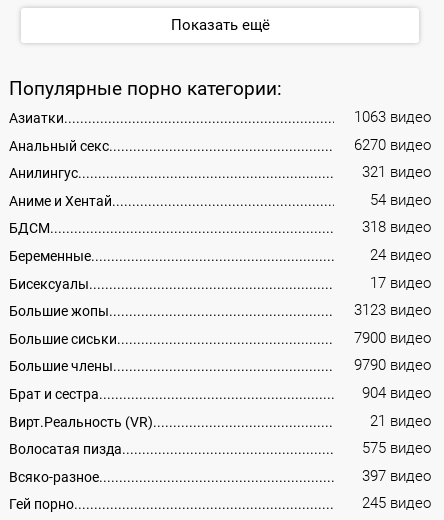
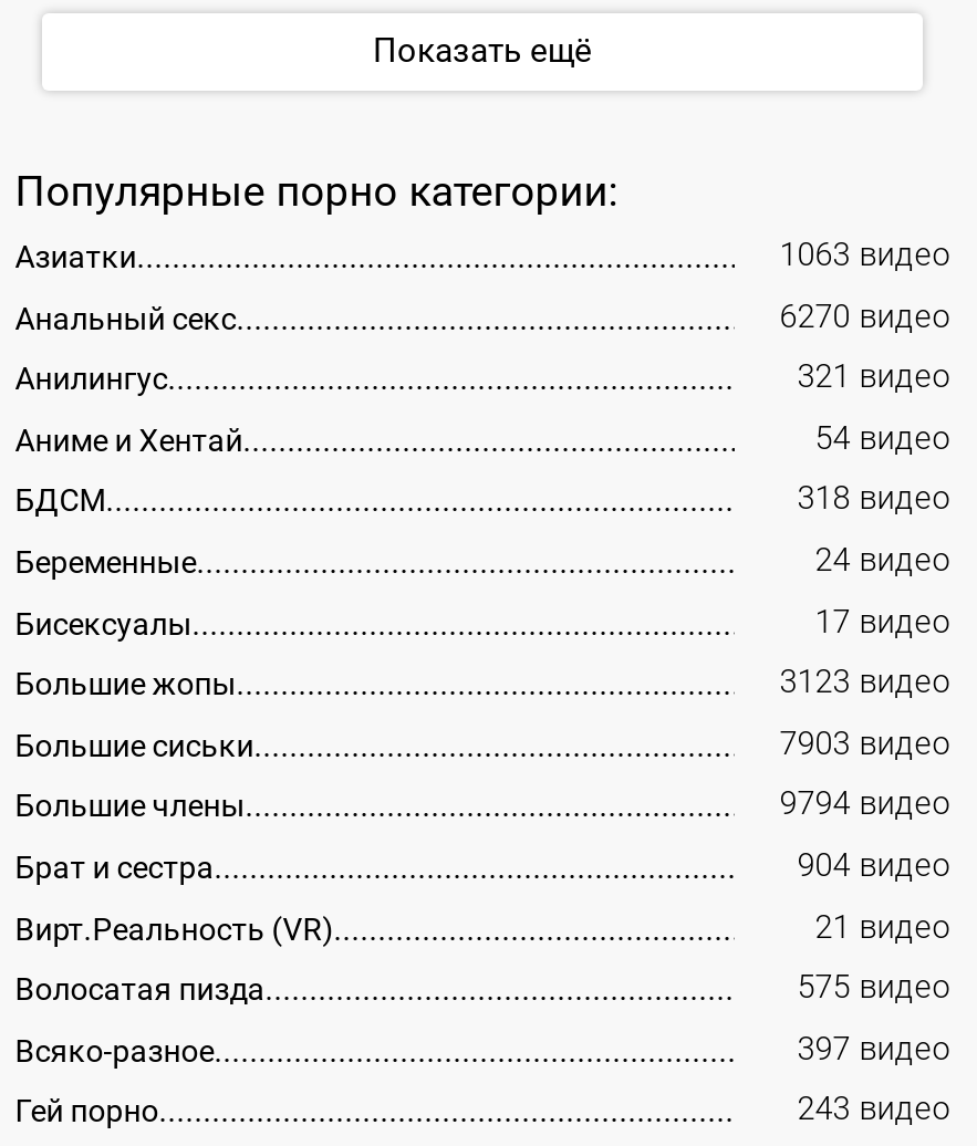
- 7900 видео
+ 7903 видео

- 9790 видео
+ 9794 видео

- 245 видео
+ 243 видео
